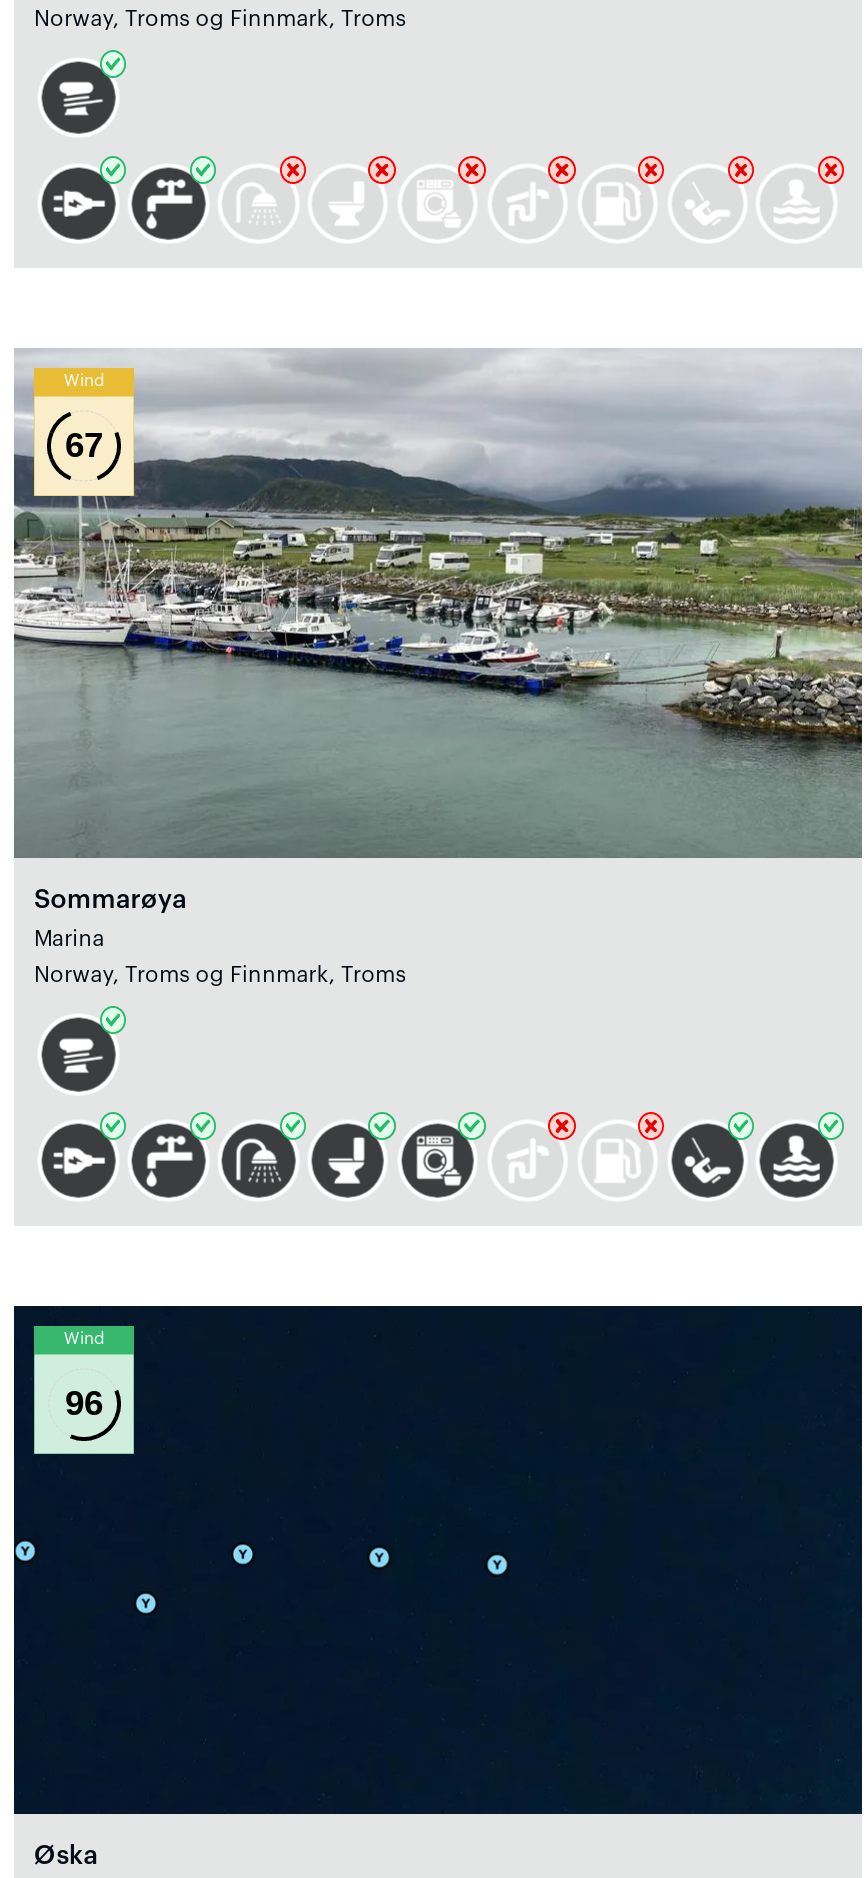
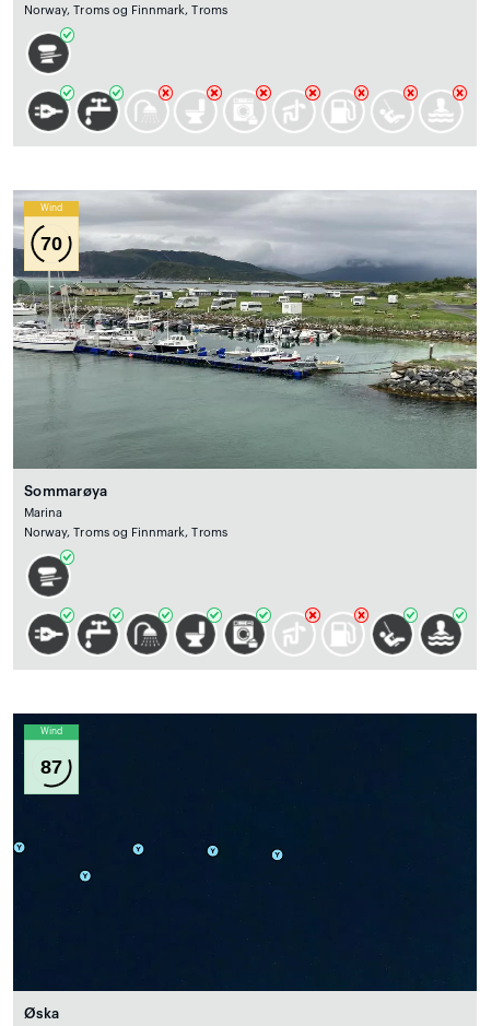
- 67
+ 70

- 96
+ 87
